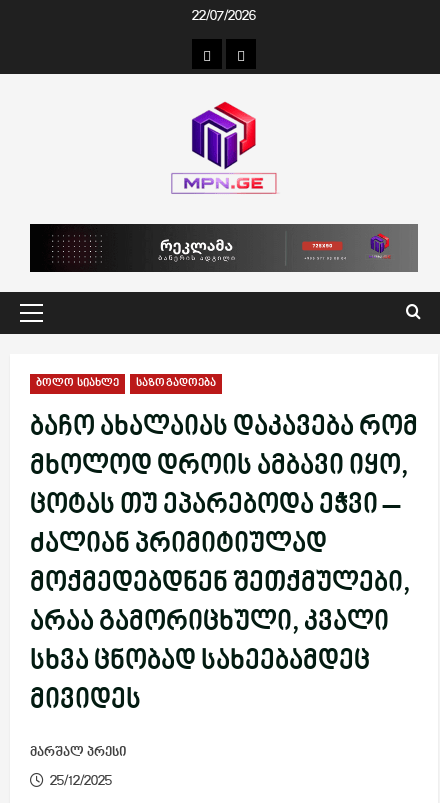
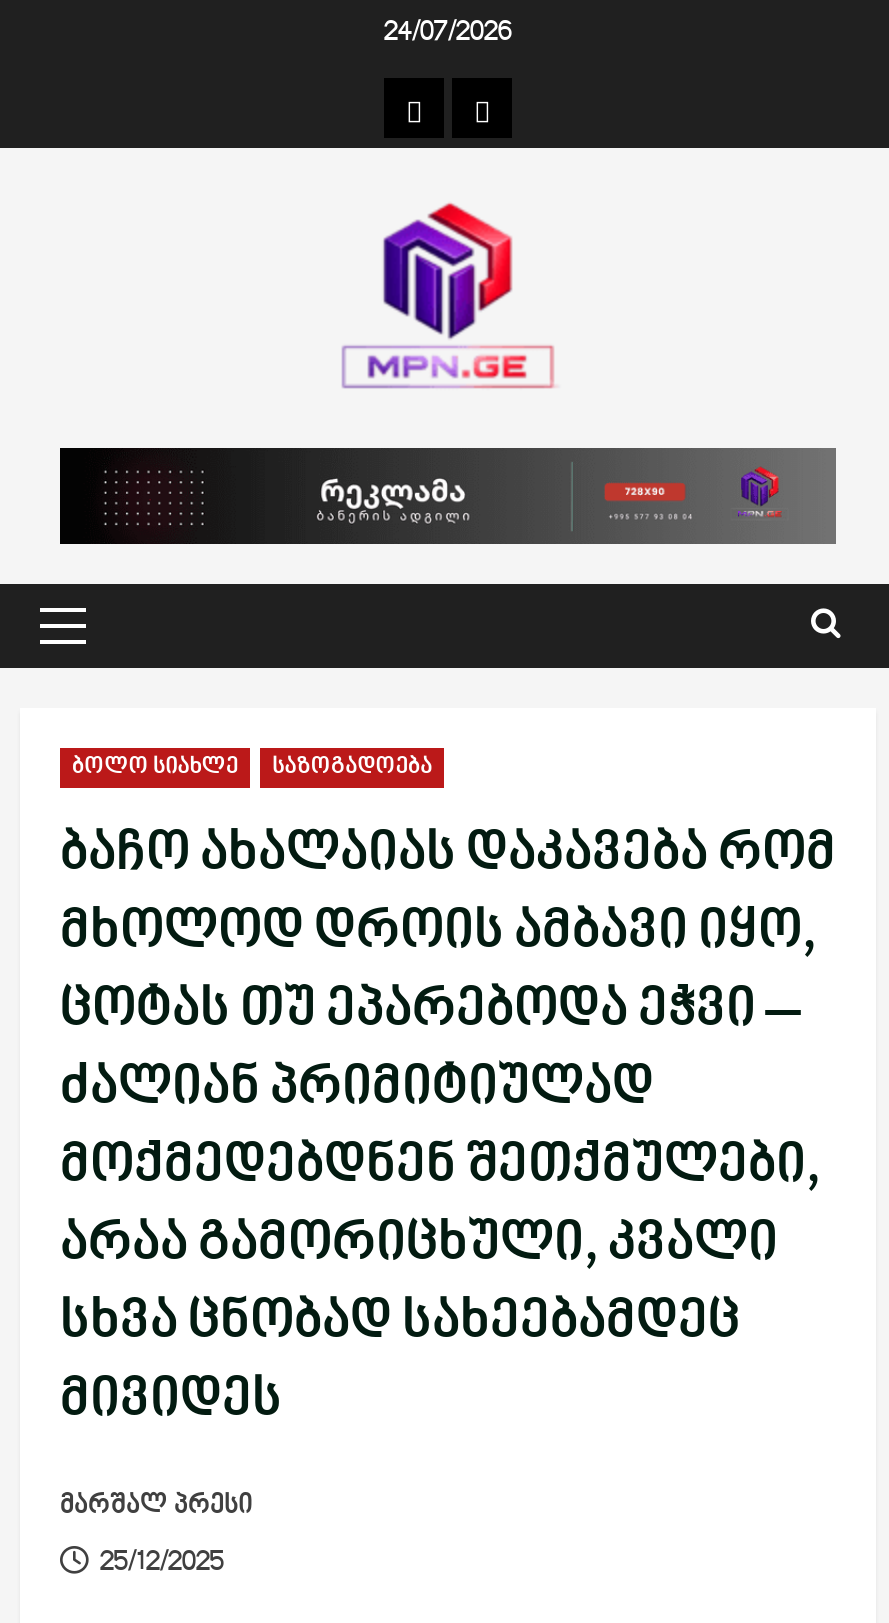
- 22/07/2026
+ 24/07/2026
